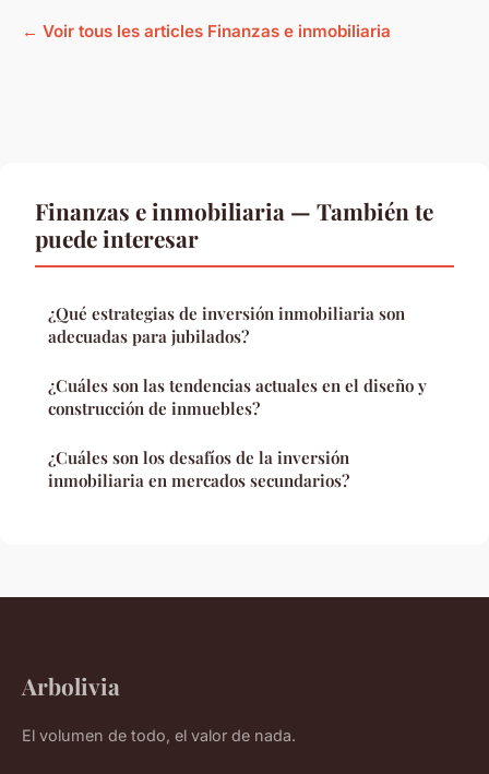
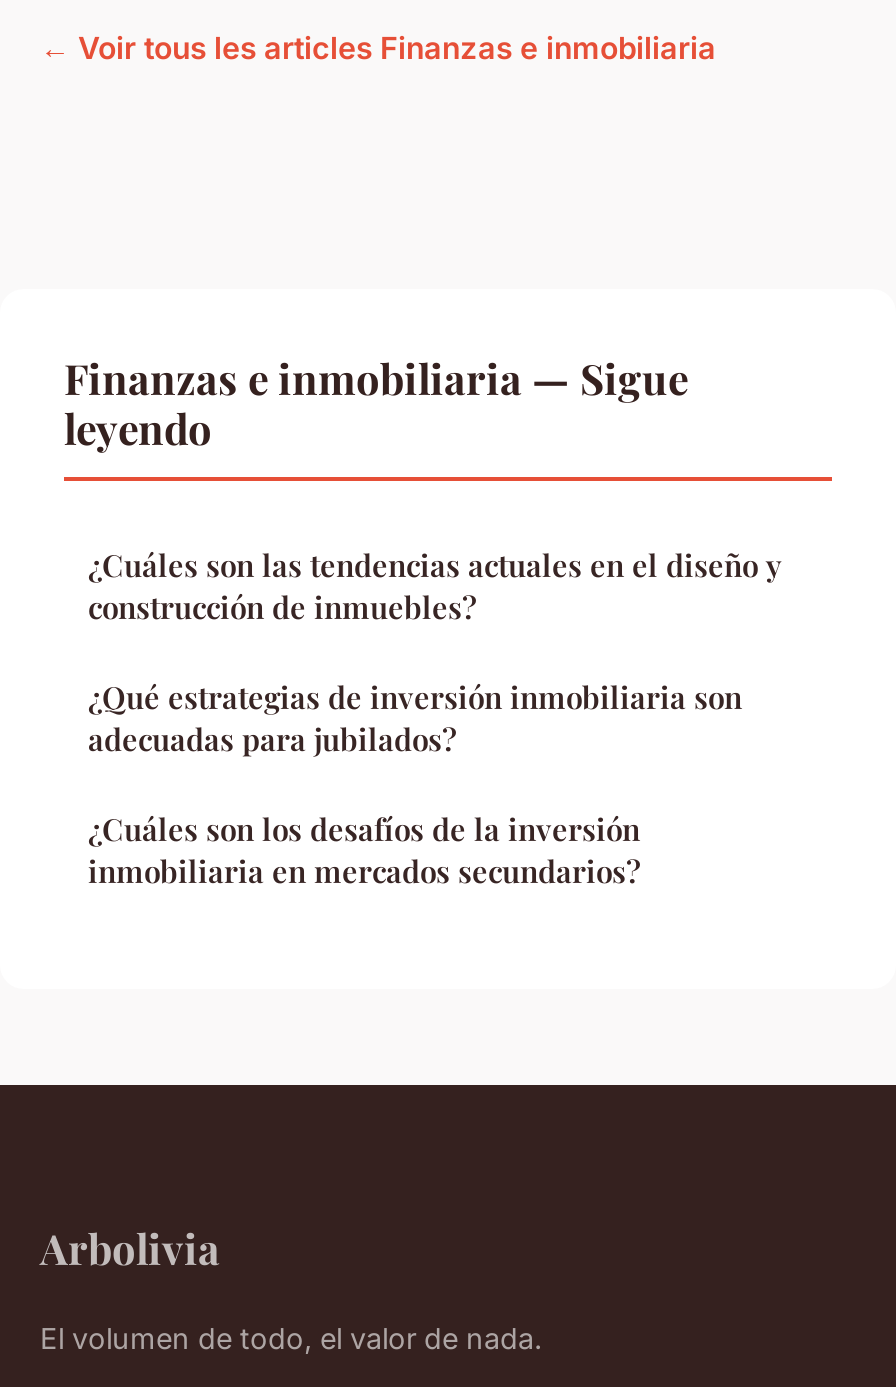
- Finanzas e inmobiliaria — También te
- puede interesar
+ Finanzas e inmobiliaria — Sigue
+ leyendo

moved down: ¿Qué estrategias de inversión inmobiliaria son | adecuadas para jubilados?

moved up: ¿Cuáles son las tendencias actuales en el diseño y | construcción de inmuebles?
